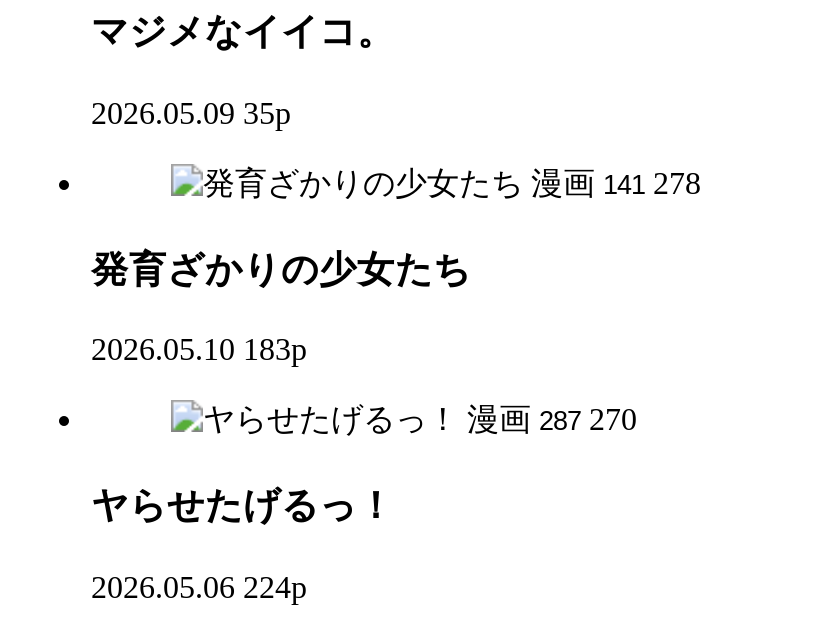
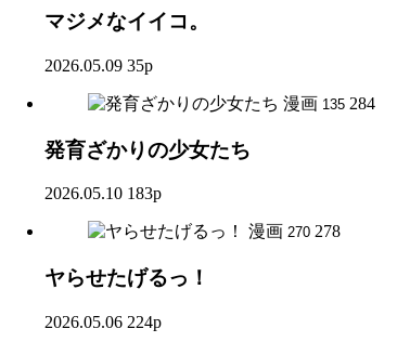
- 漫画 141 278
+ 漫画 135 284

- 漫画 287 270
+ 漫画 270 278
